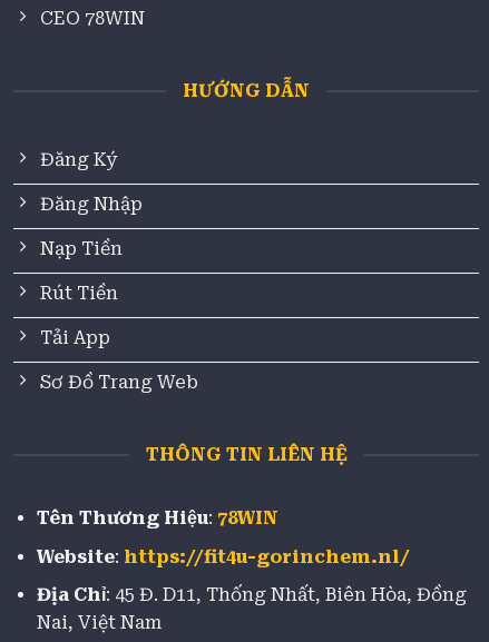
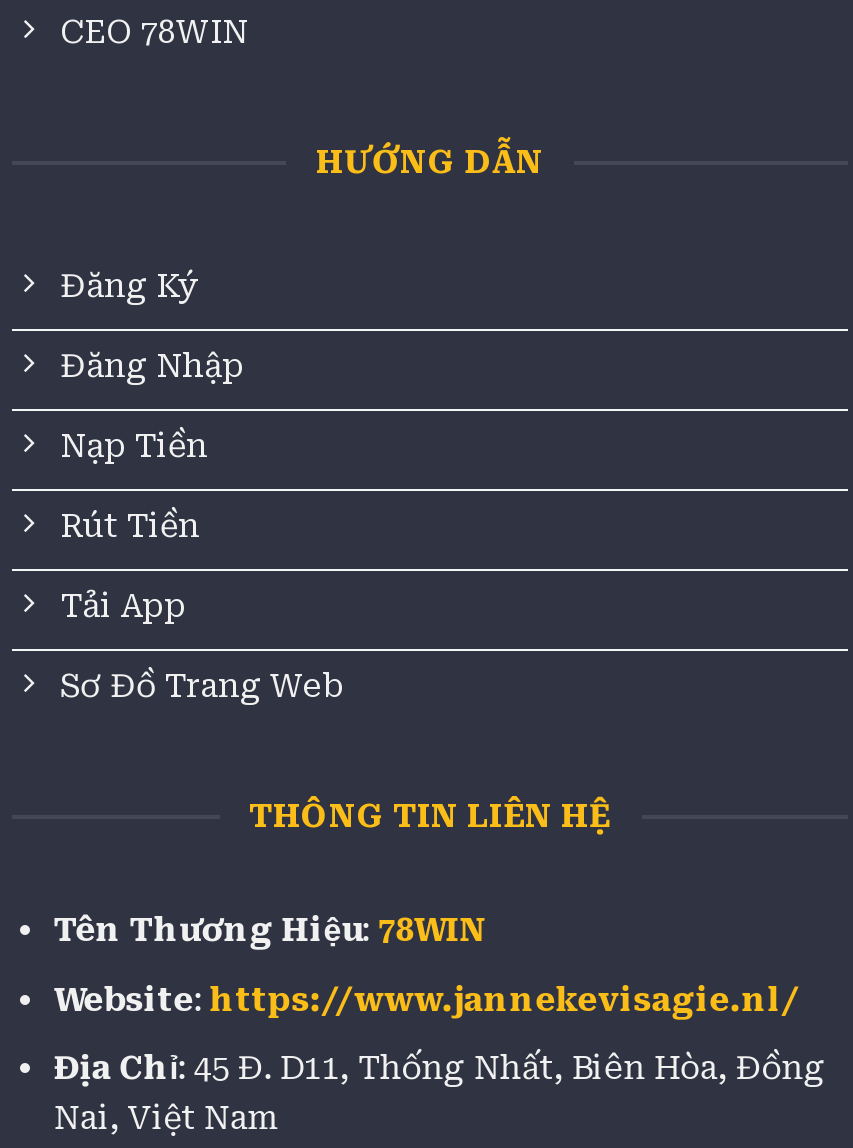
- Website: https://fit4u-gorinchem.nl/
+ Website: https://www.jannekevisagie.nl/
